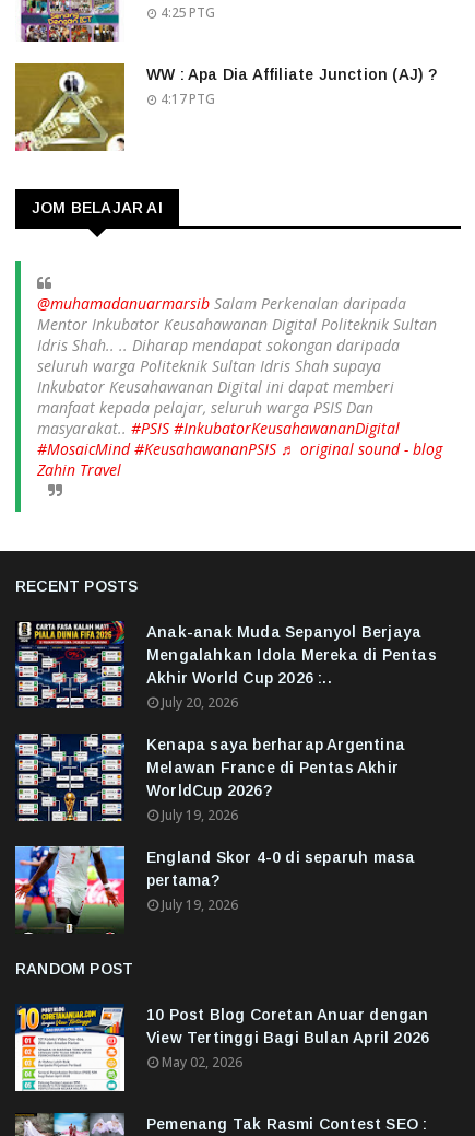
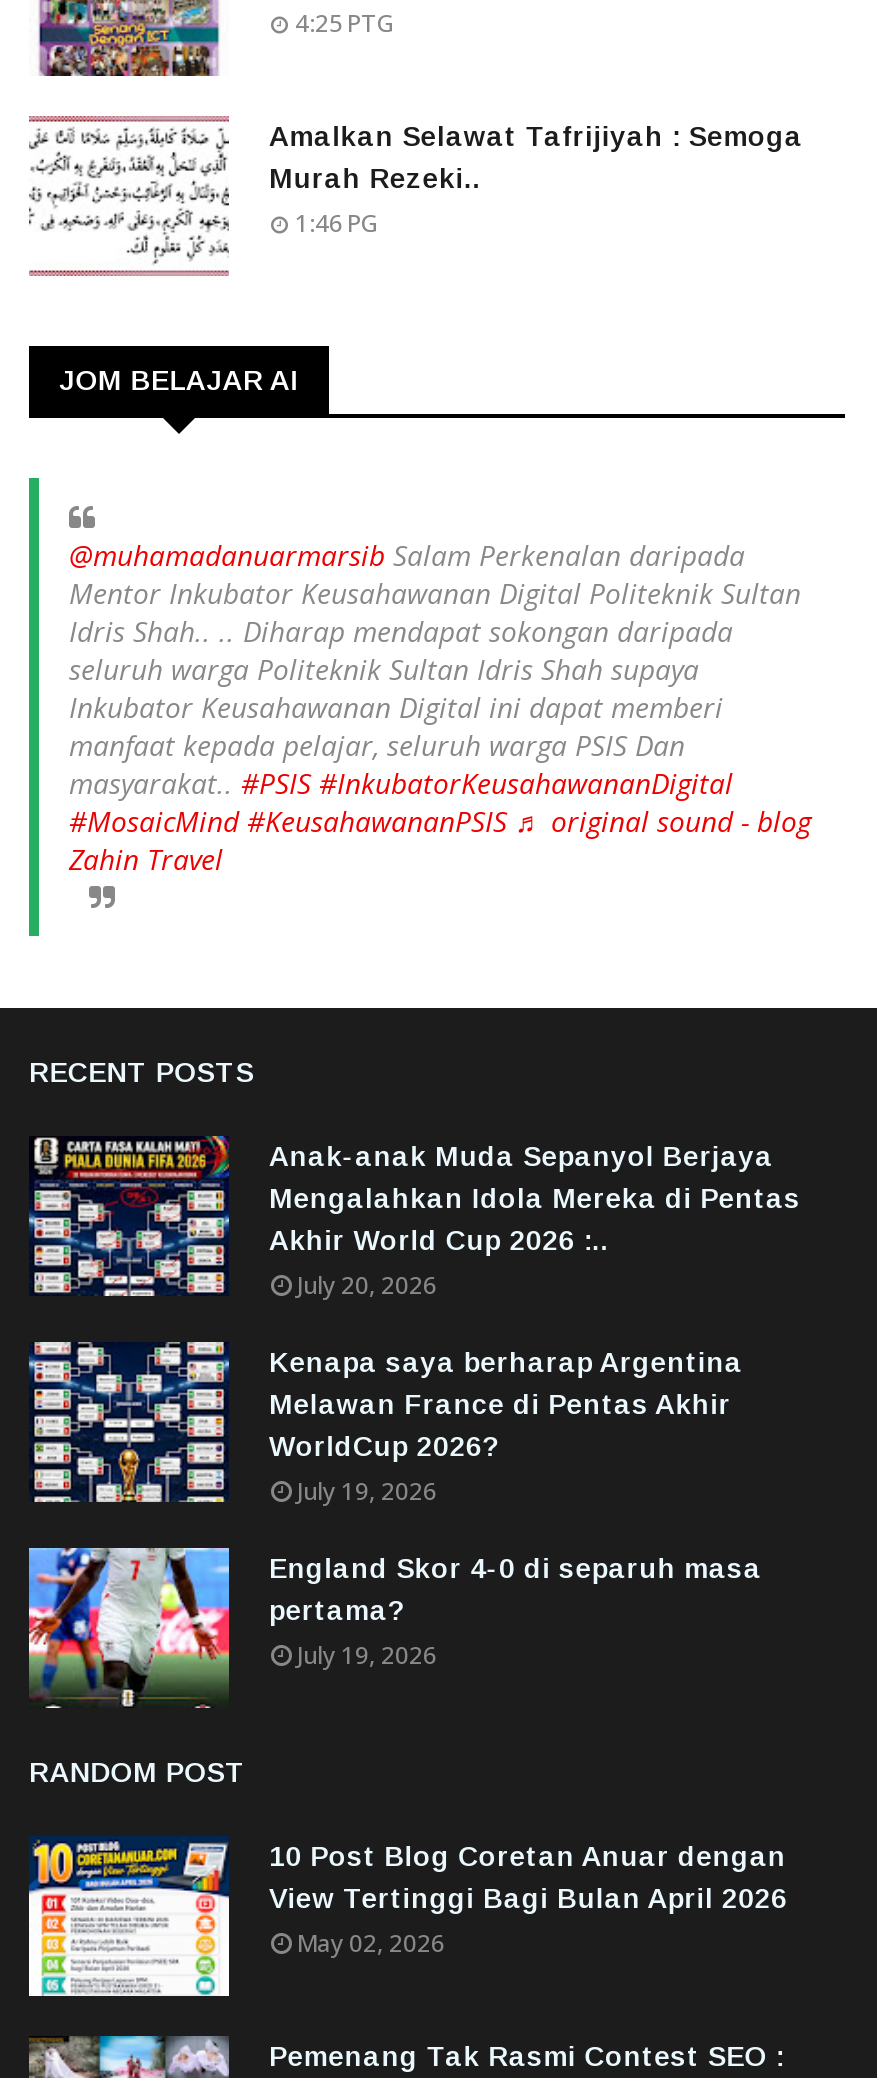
- [image]
- WW : Apa Dia Affiliate Junction (AJ) ?
- 4:17 PTG
+ [image]
+ Amalkan Selawat Tafrijiyah : Semoga
+ Murah Rezeki..
+ 1:46 PG
